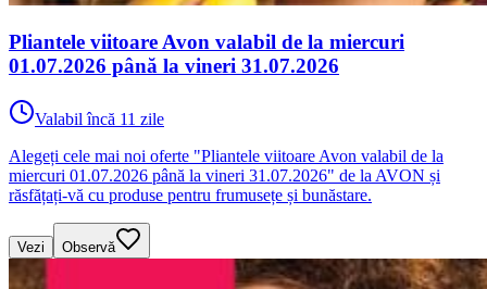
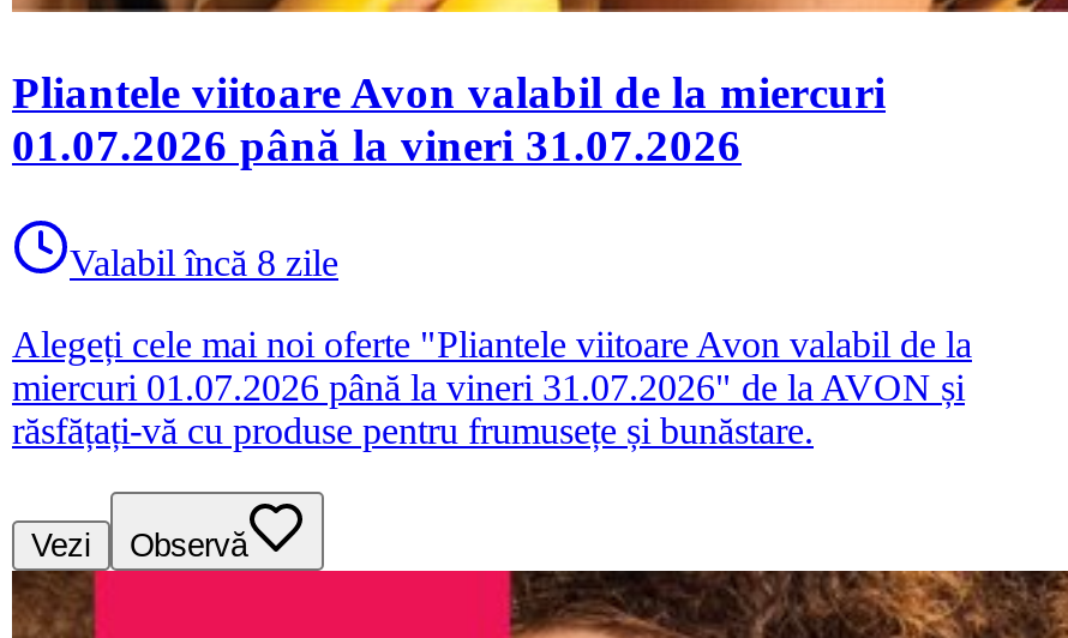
- Valabil încă 11 zile
+ Valabil încă 8 zile
